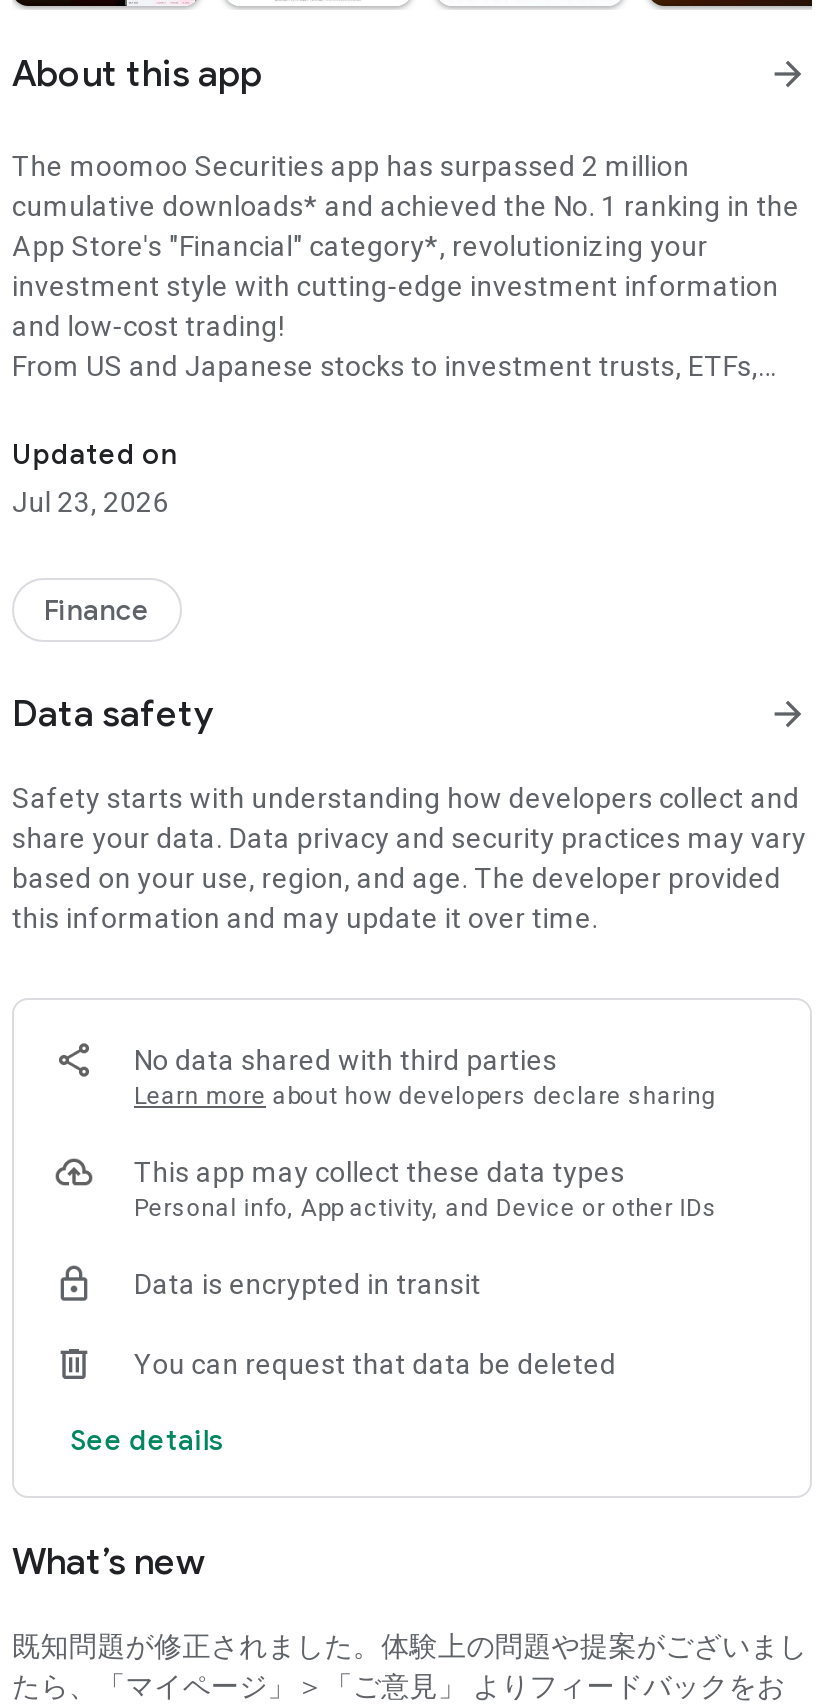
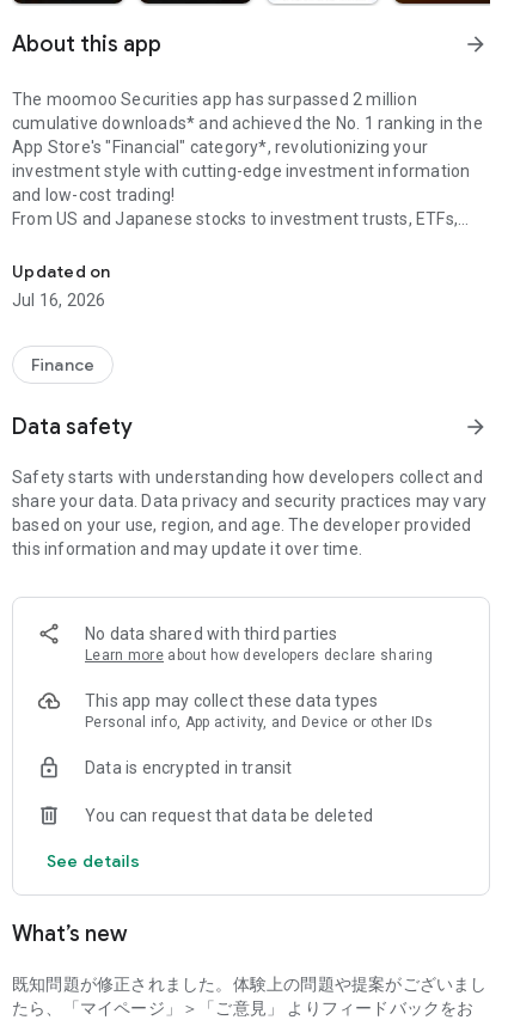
- Jul 23, 2026
+ Jul 16, 2026
